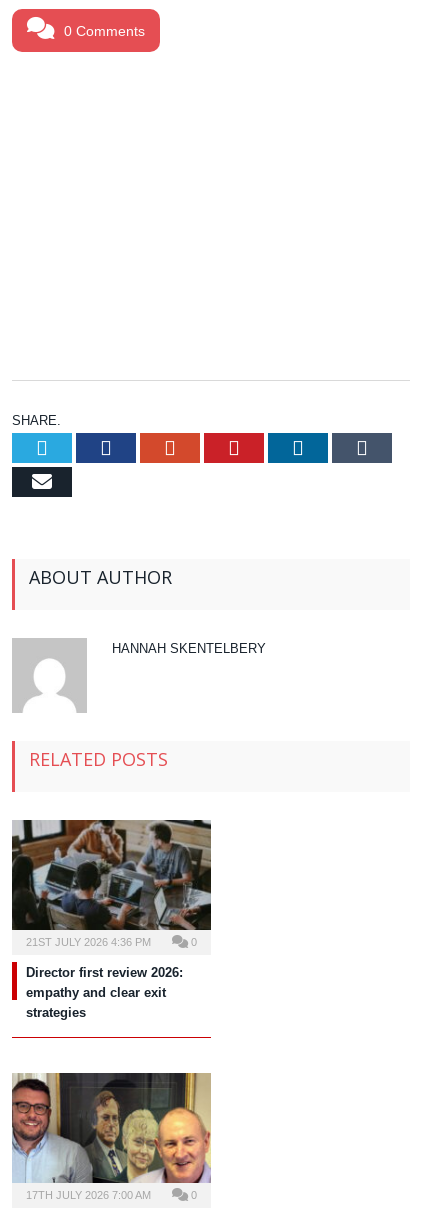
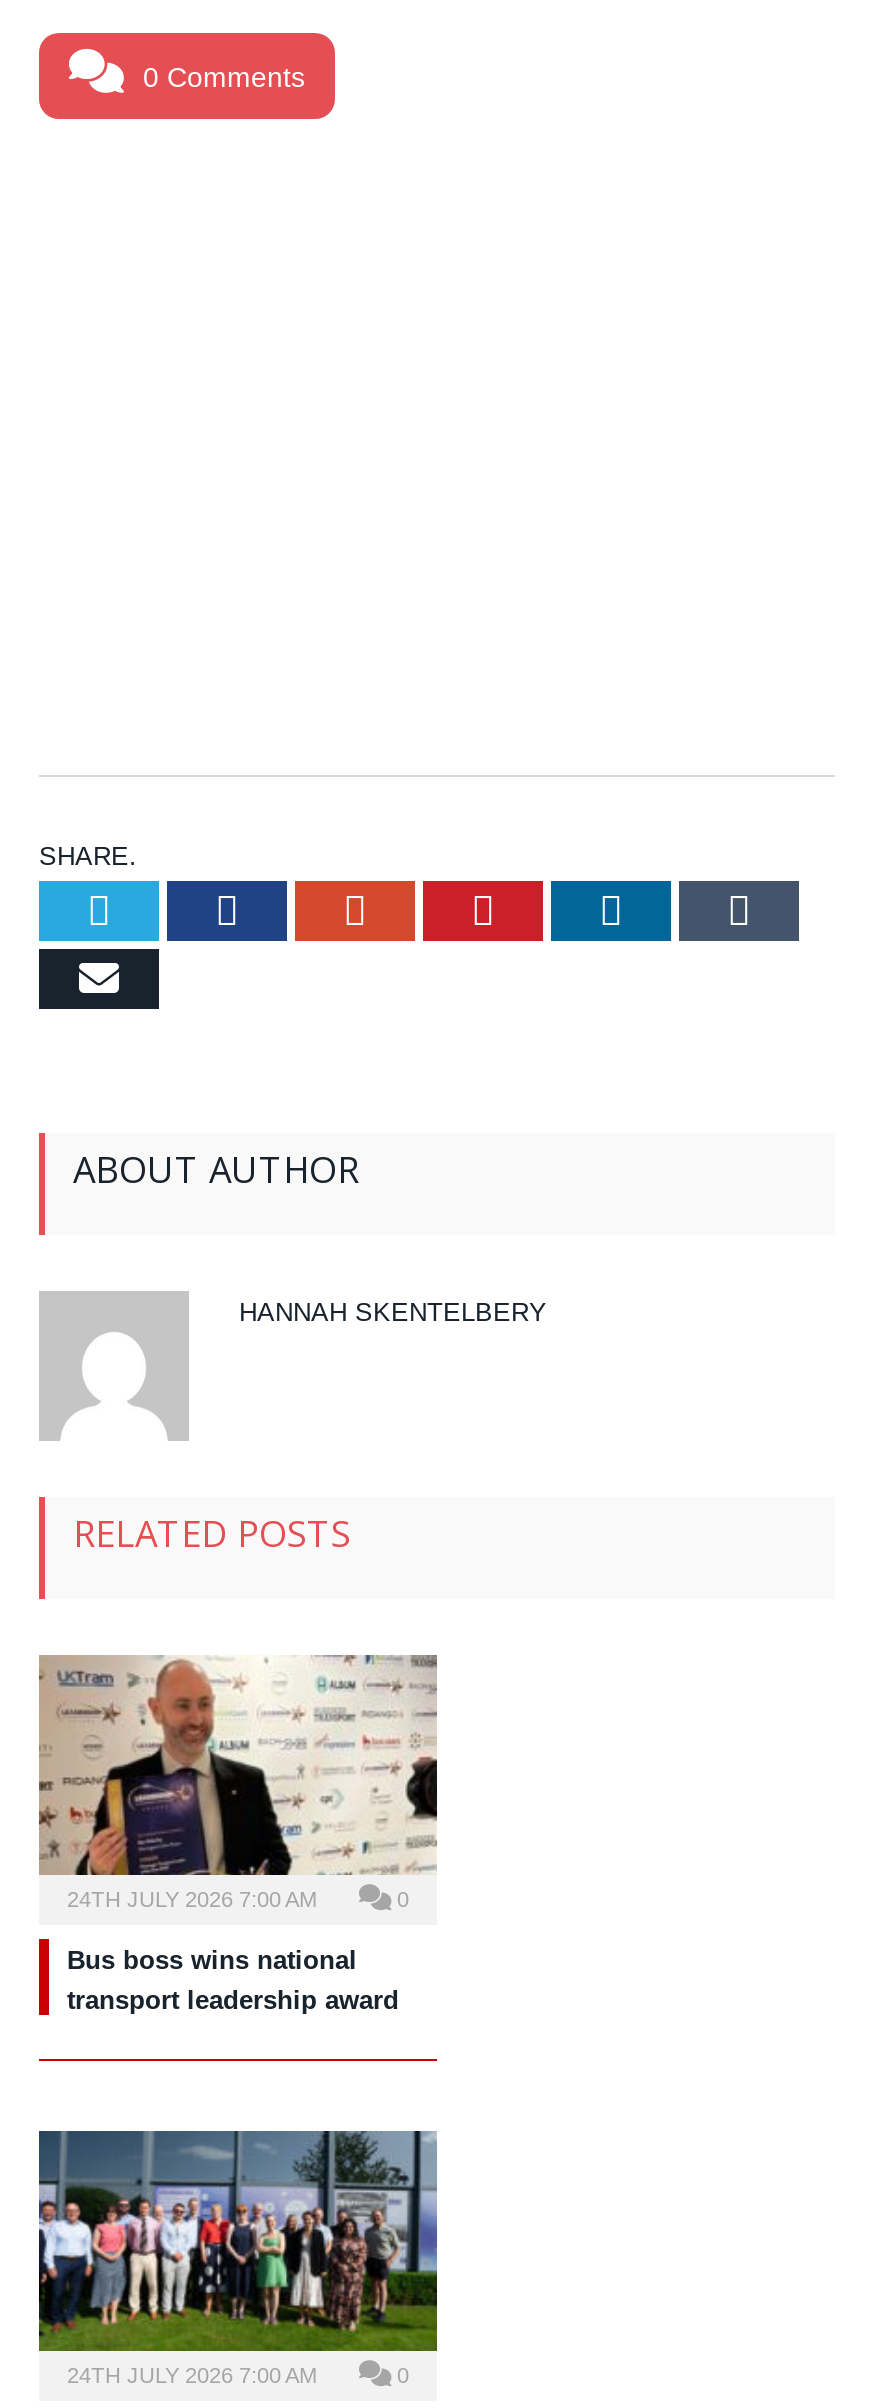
- [image]
- 21ST JULY 2026 4:36 PM
+ [image]
+ 24TH JULY 2026 7:00 AM

- Director first review 2026:
- empathy and clear exit
- strategies
+ Bus boss wins national
+ transport leadership award

- [image]
- 17TH JULY 2026 7:00 AM
+ [image]
+ 24TH JULY 2026 7:00 AM
